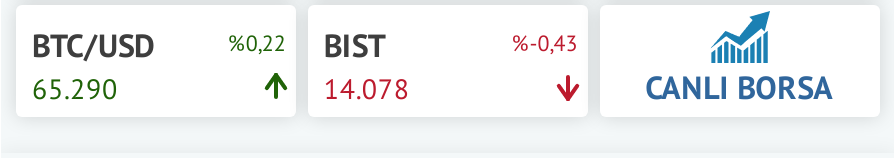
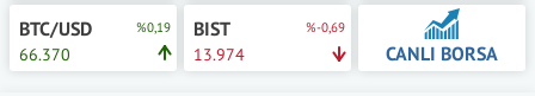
- %0,22 BIST
+ %0,19 BIST

- %-0,43
+ %-0,69

- 65.290
+ 66.370

- 14.078
+ 13.974
